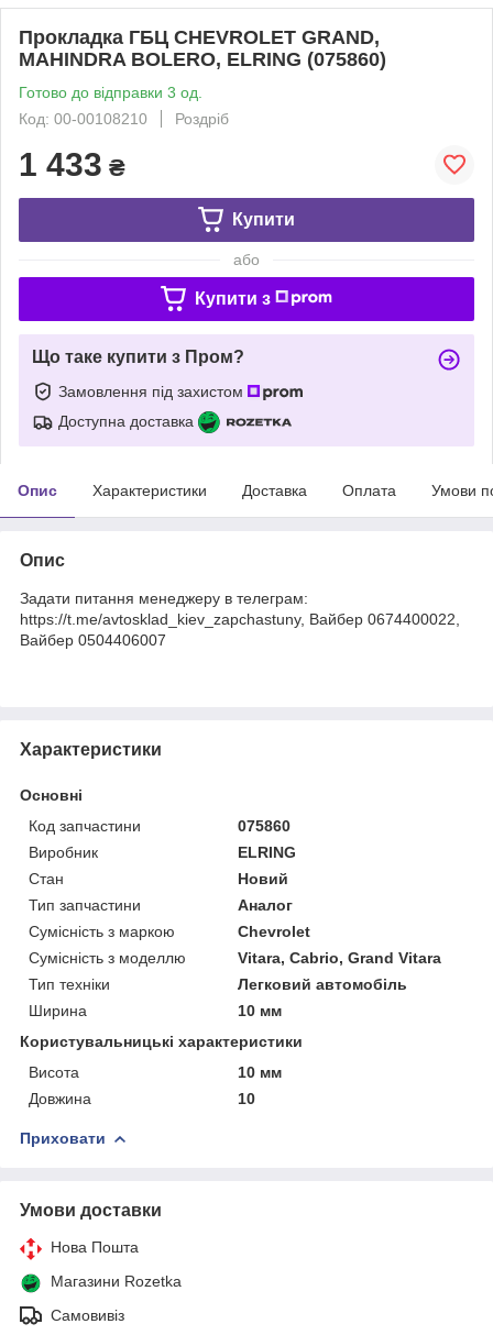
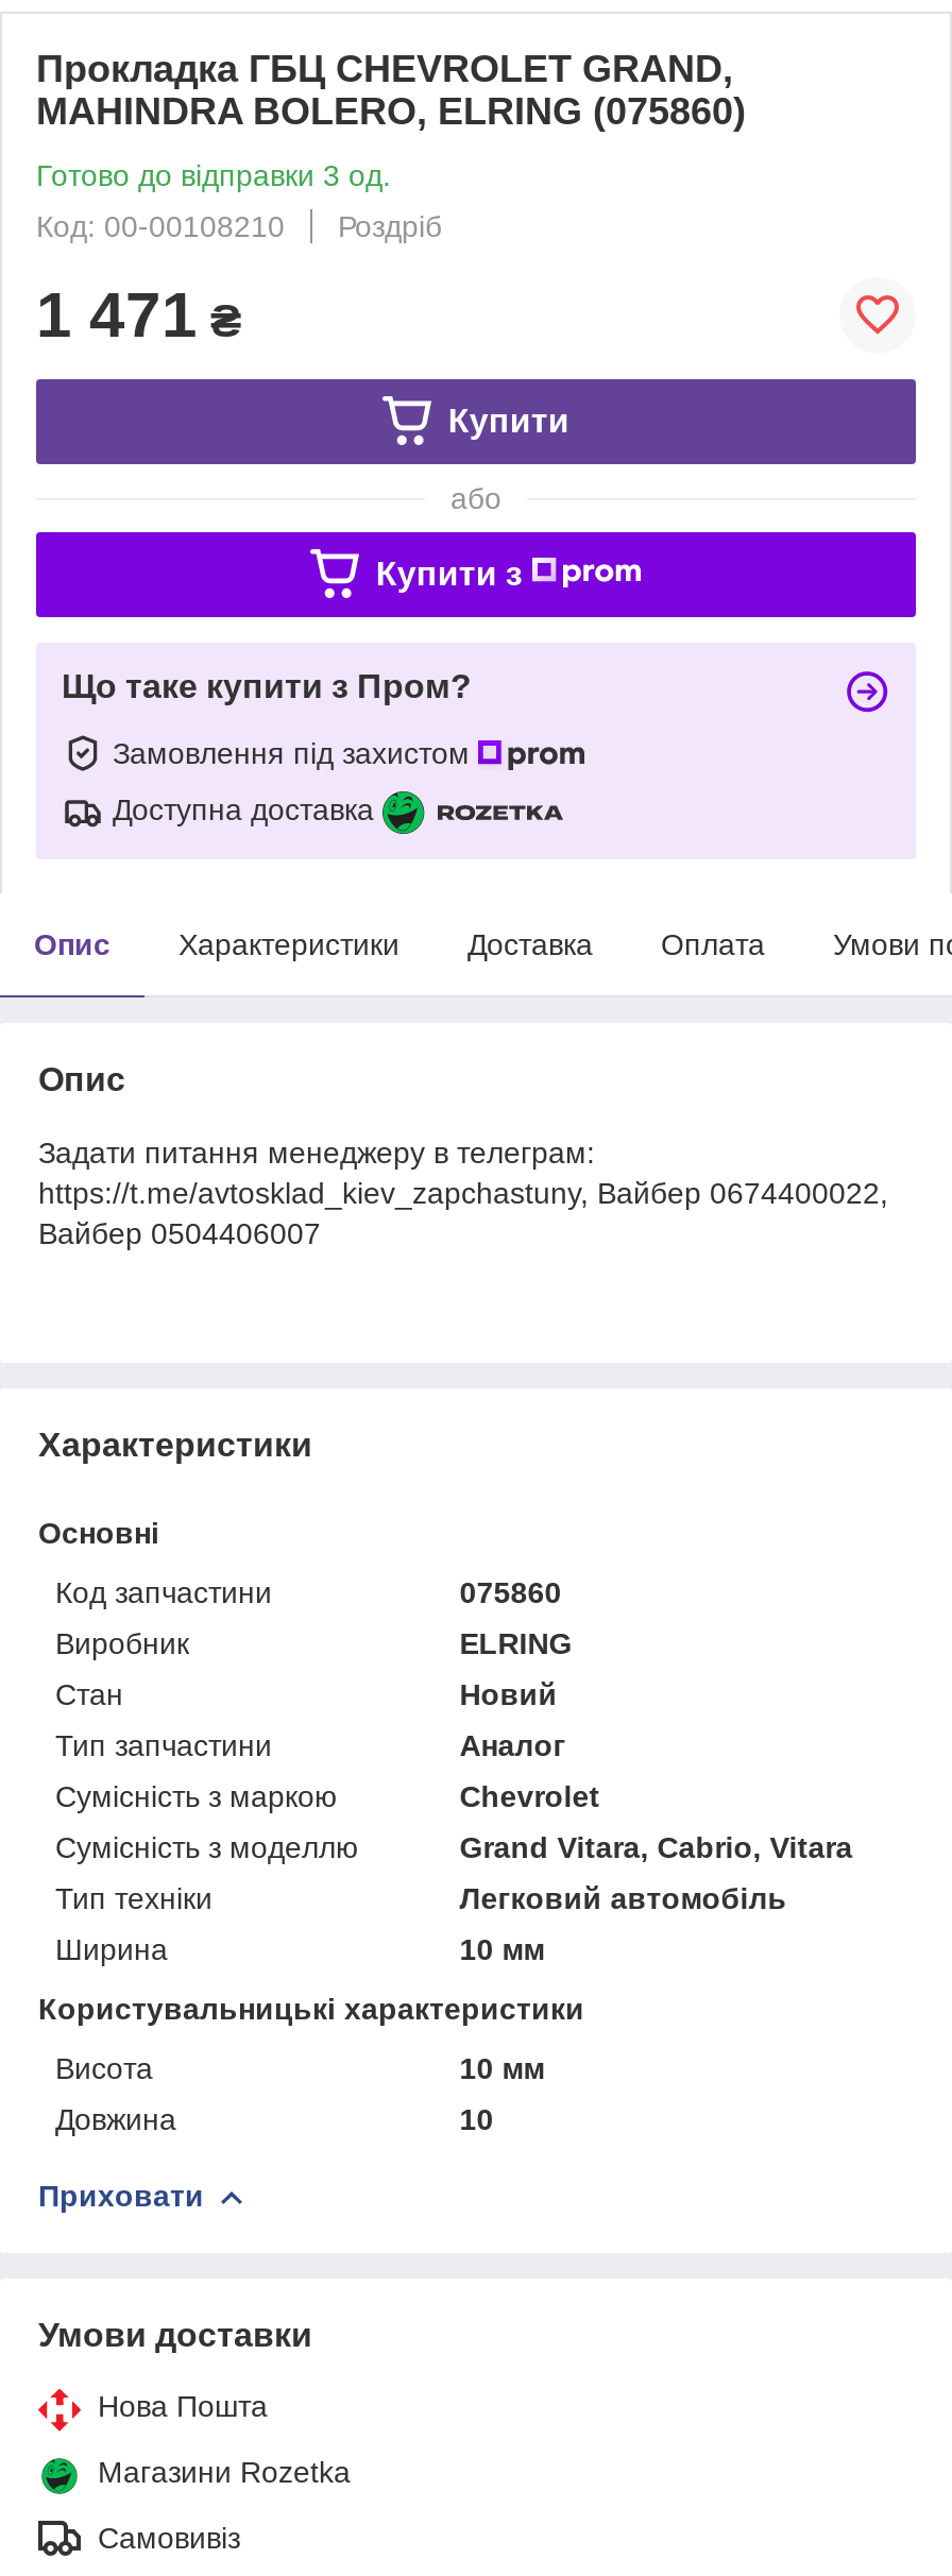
- 1 433 ₴
+ 1 471 ₴

- Vitara, Cabrio, Grand Vitara
+ Grand Vitara, Cabrio, Vitara
